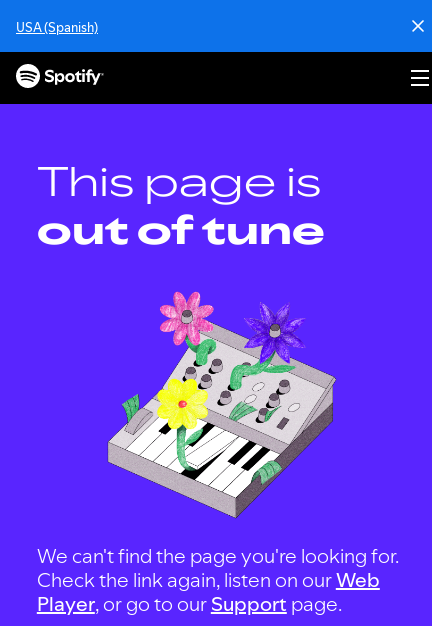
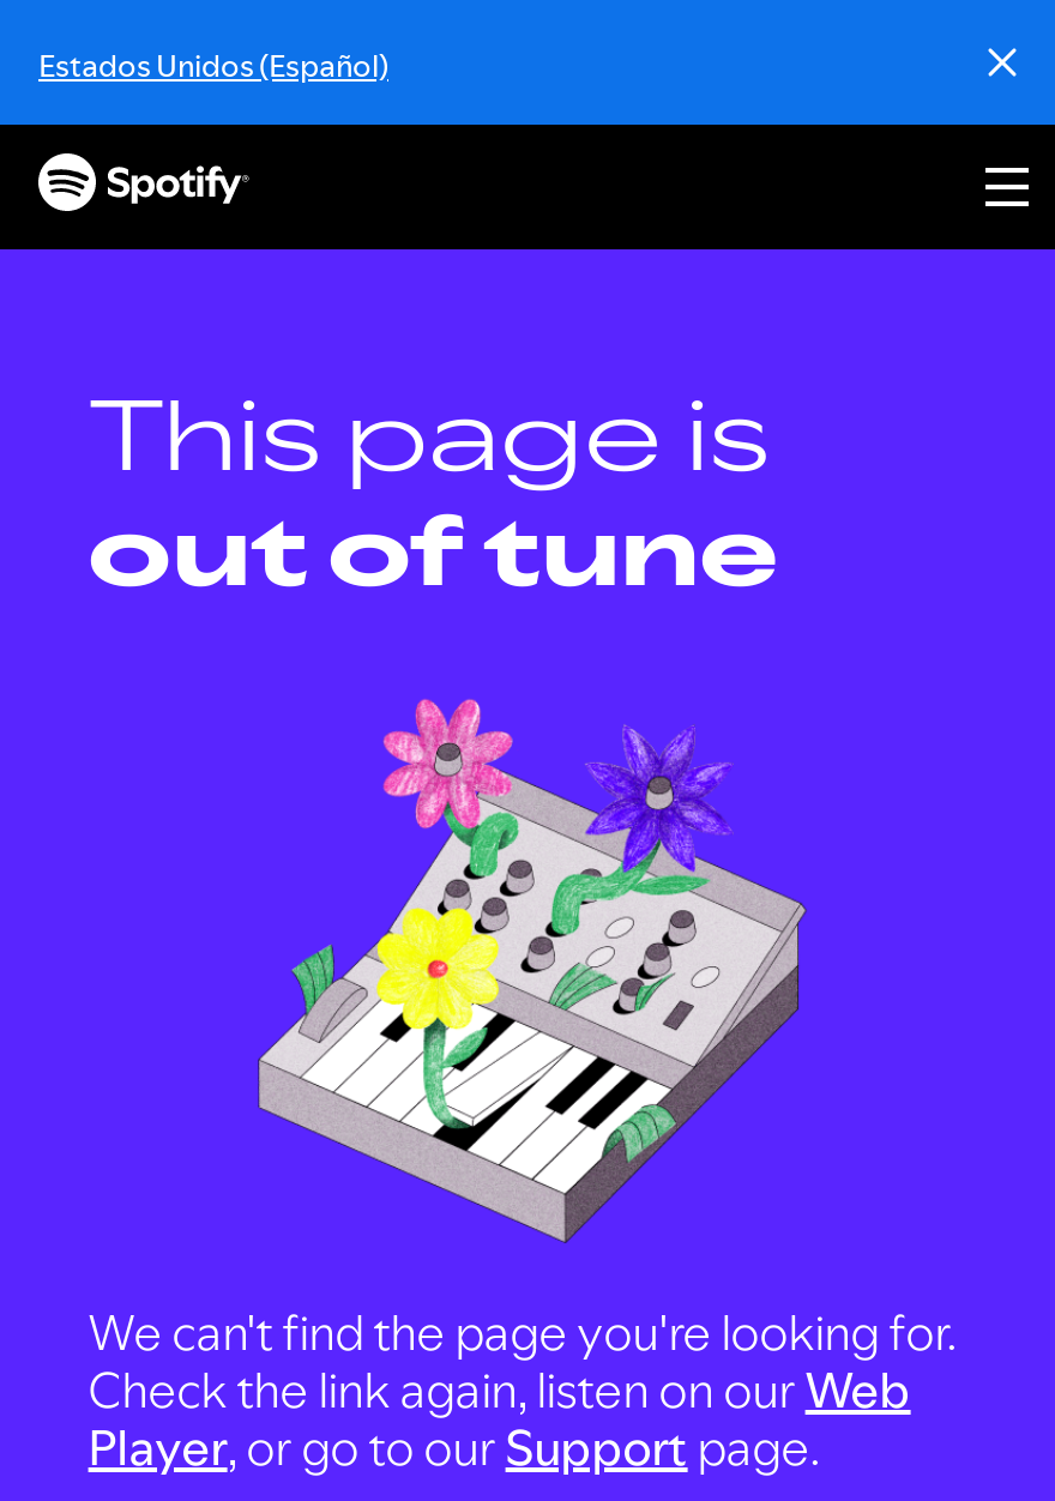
- USA (Spanish)
+ Estados Unidos (Español)
